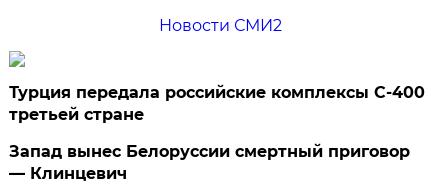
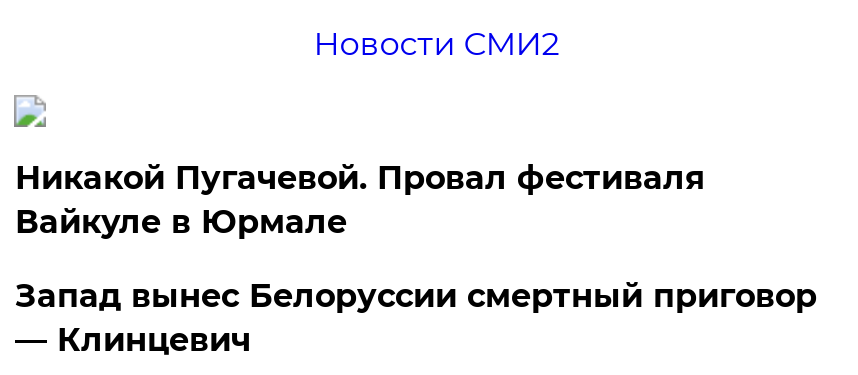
- Турция передала российские комплексы С-400
- третьей стране
+ Никакой Пугачевой. Провал фестиваля
+ Вайкуле в Юрмале
